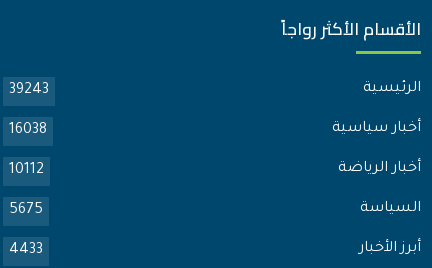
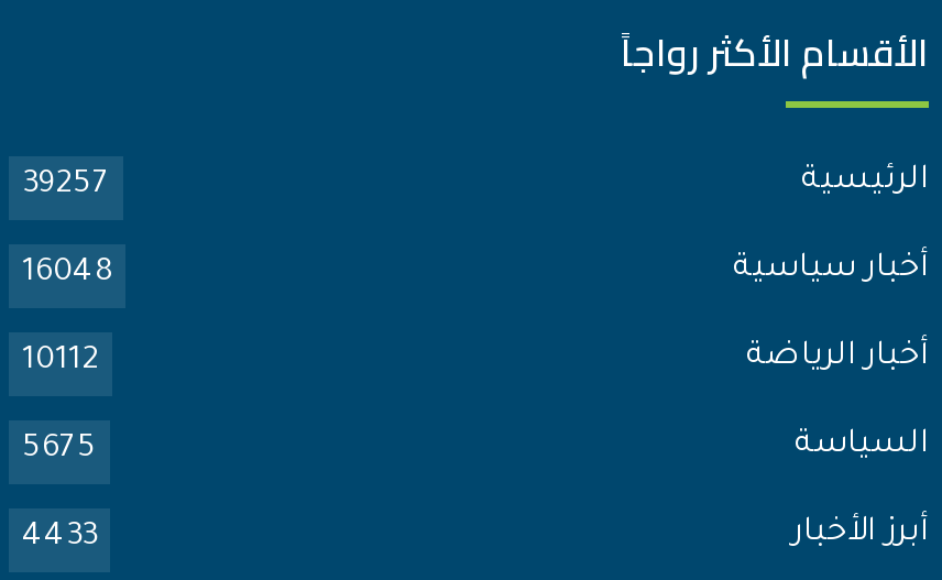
- 39243
+ 39257

- 16038
+ 16048
